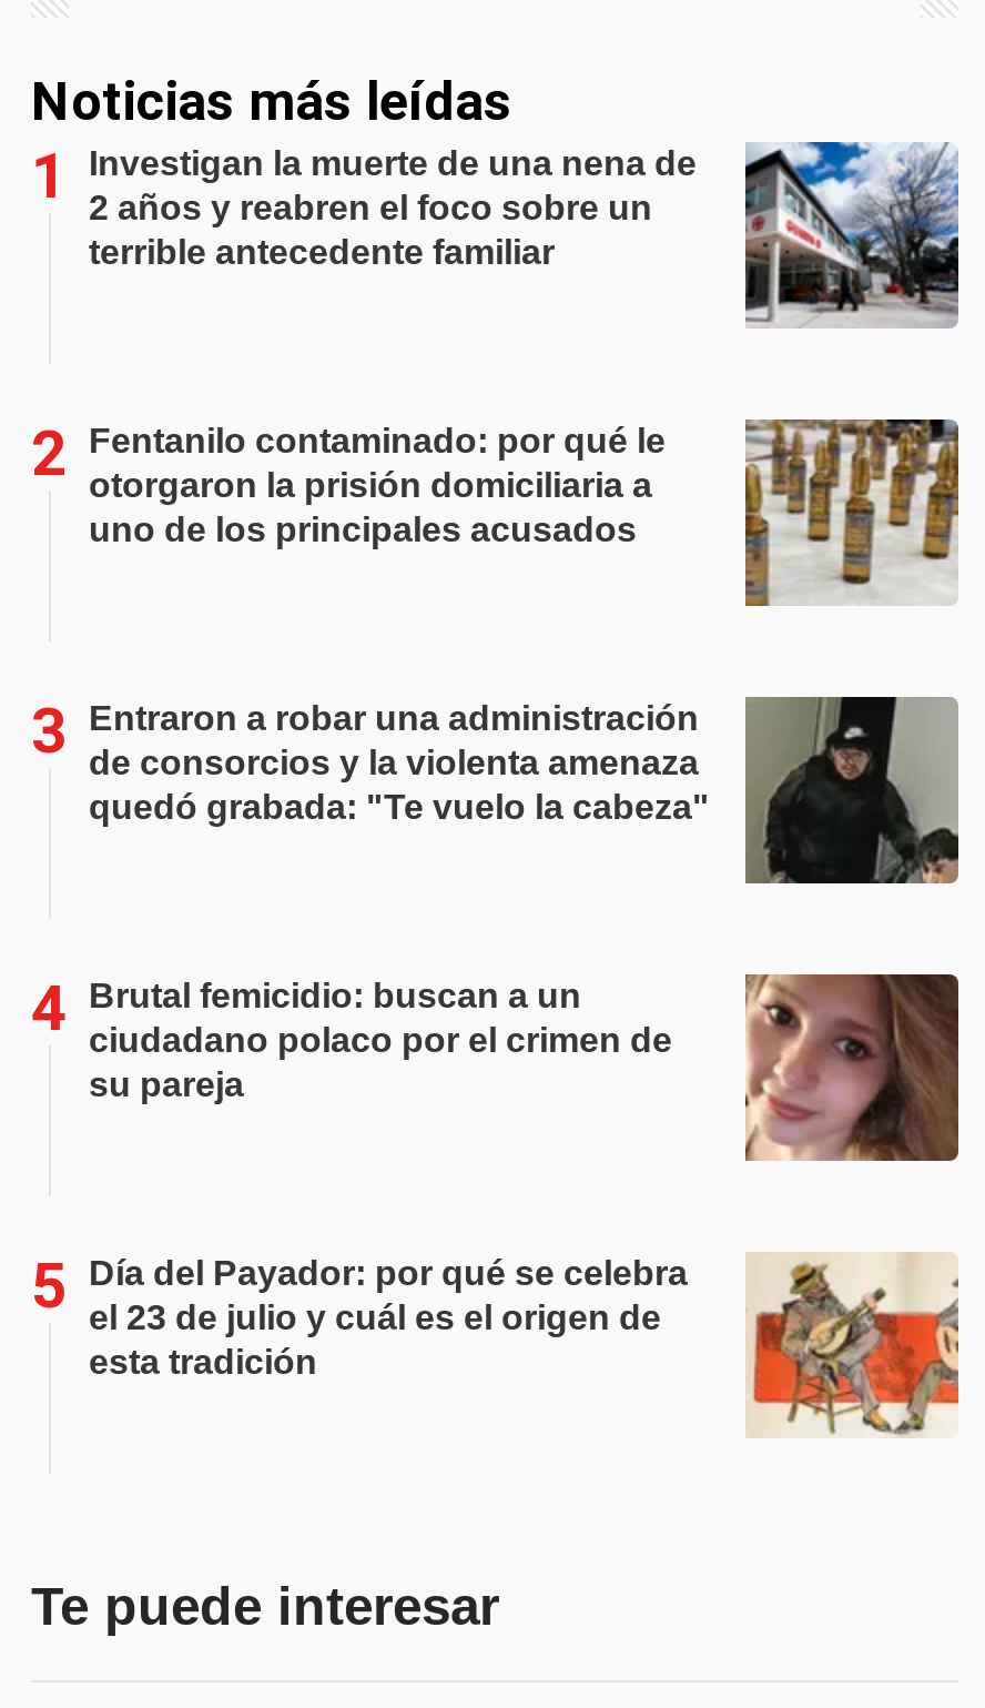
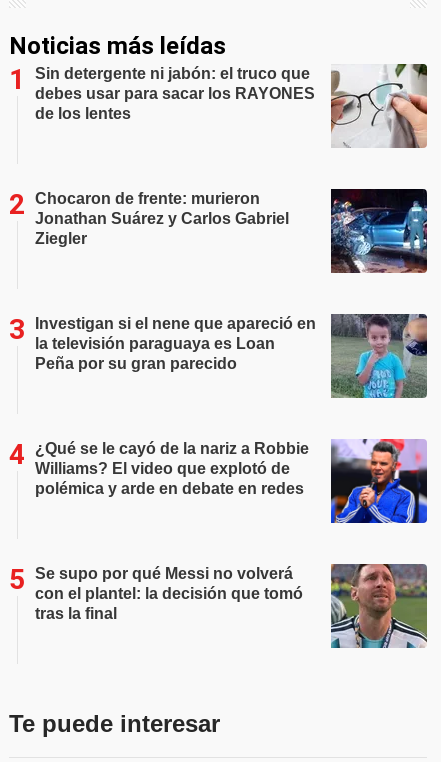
- [image]
- Investigan la muerte de una nena de
- 2 años y reabren el foco sobre un
- terrible antecedente familiar
+ [image]
+ Sin detergente ni jabón: el truco que
+ debes usar para sacar los RAYONES
+ de los lentes

- Fentanilo contaminado: por qué le
- otorgaron la prisión domiciliaria a
- uno de los principales acusados
+ Chocaron de frente: murieron
+ Jonathan Suárez y Carlos Gabriel
+ Ziegler

- [image]
+ [image]

- [image]
- Entraron a robar una administración
- de consorcios y la violenta amenaza
- quedó grabada: "Te vuelo la cabeza"
+ [image]
+ Investigan si el nene que apareció en
+ la televisión paraguaya es Loan
+ Peña por su gran parecido

- [image]
- Brutal femicidio: buscan a un
- ciudadano polaco por el crimen de
- su pareja
+ [image]
+ ¿Qué se le cayó de la nariz a Robbie
+ Williams? El video que explotó de
+ polémica y arde en debate en redes

- [image]
- Día del Payador: por qué se celebra
- el 23 de julio y cuál es el origen de
- esta tradición
+ [image]
+ Se supo por qué Messi no volverá
+ con el plantel: la decisión que tomó
+ tras la final
